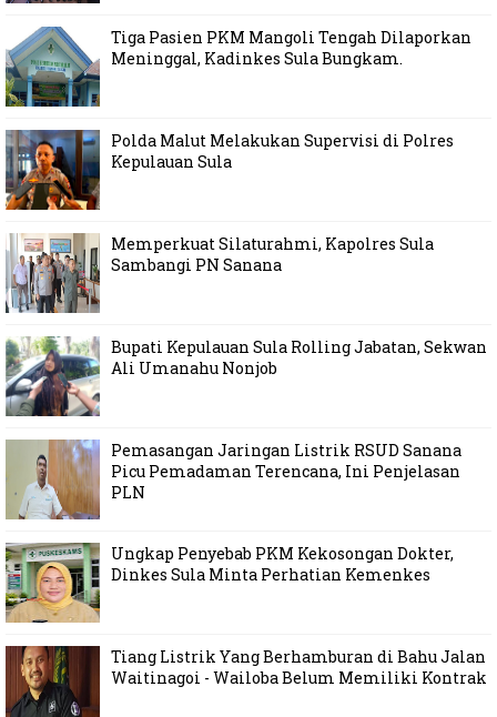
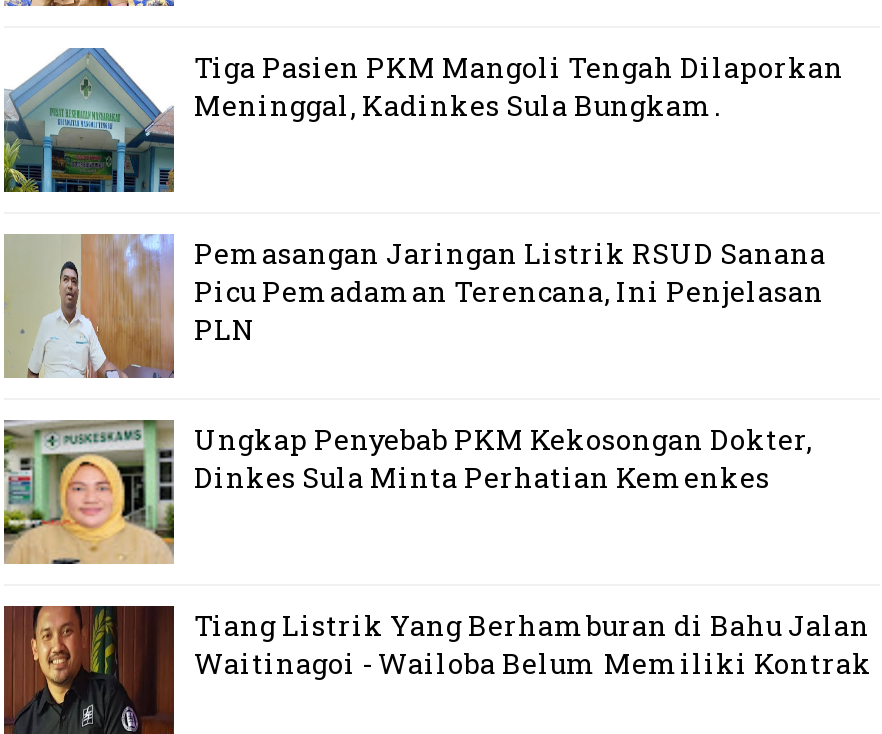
- [image]
- Polda Malut Melakukan Supervisi di Polres
- Kepulauan Sula

- [image]
- Memperkuat Silaturahmi, Kapolres Sula
- Sambangi PN Sanana

- [image]
- Bupati Kepulauan Sula Rolling Jabatan, Sekwan
- Ali Umanahu Nonjob
